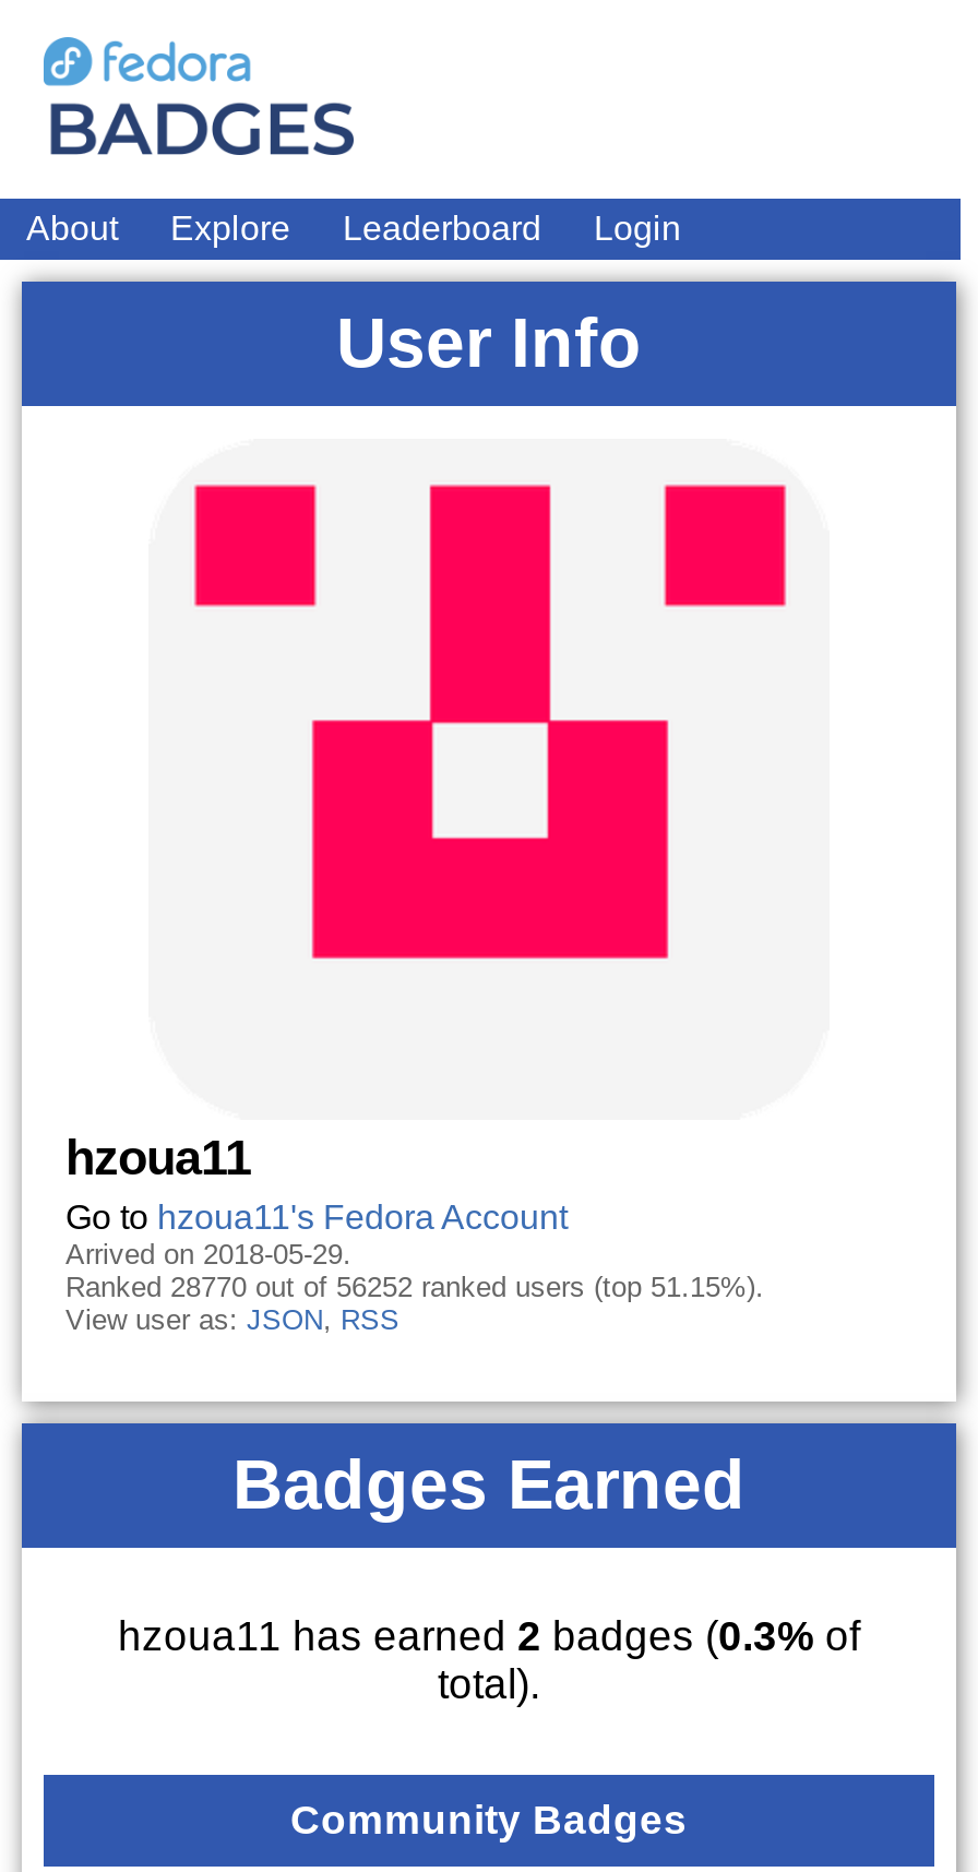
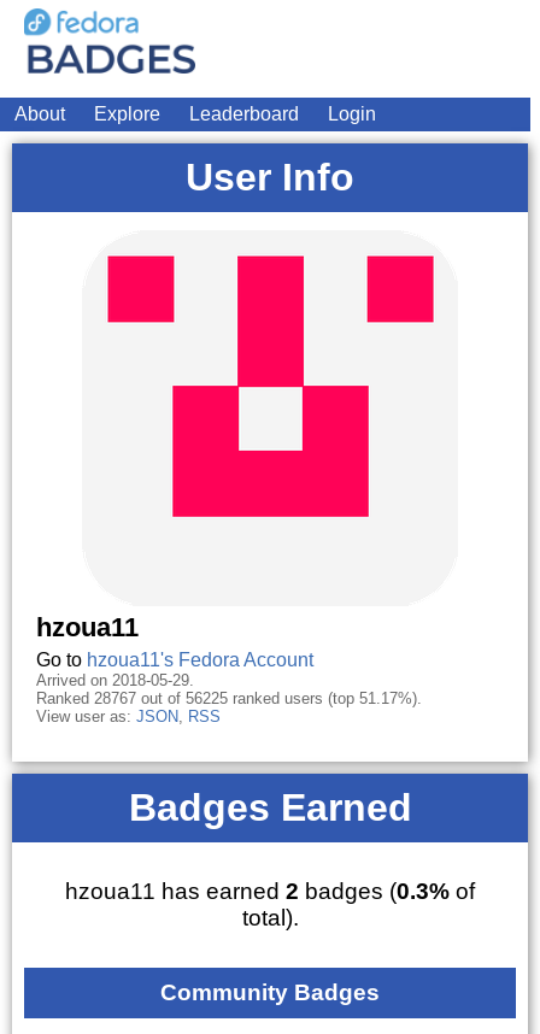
- Ranked 28770 out of 56252 ranked users (top 51.15%).
+ Ranked 28767 out of 56225 ranked users (top 51.17%).
